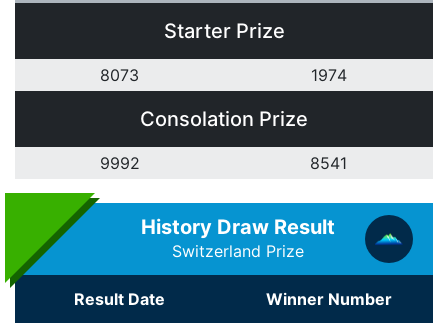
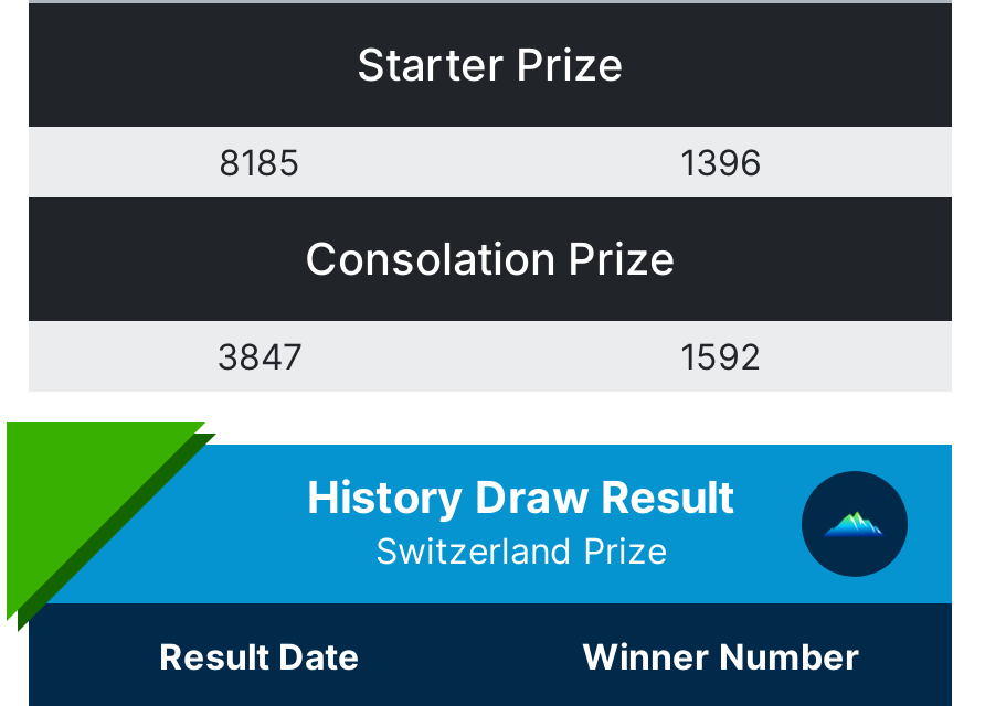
- 8073
+ 8185

- 1974
+ 1396

- 9992
+ 3847

- 8541
+ 1592
